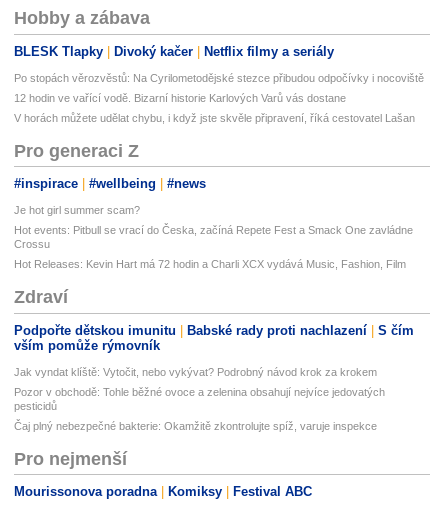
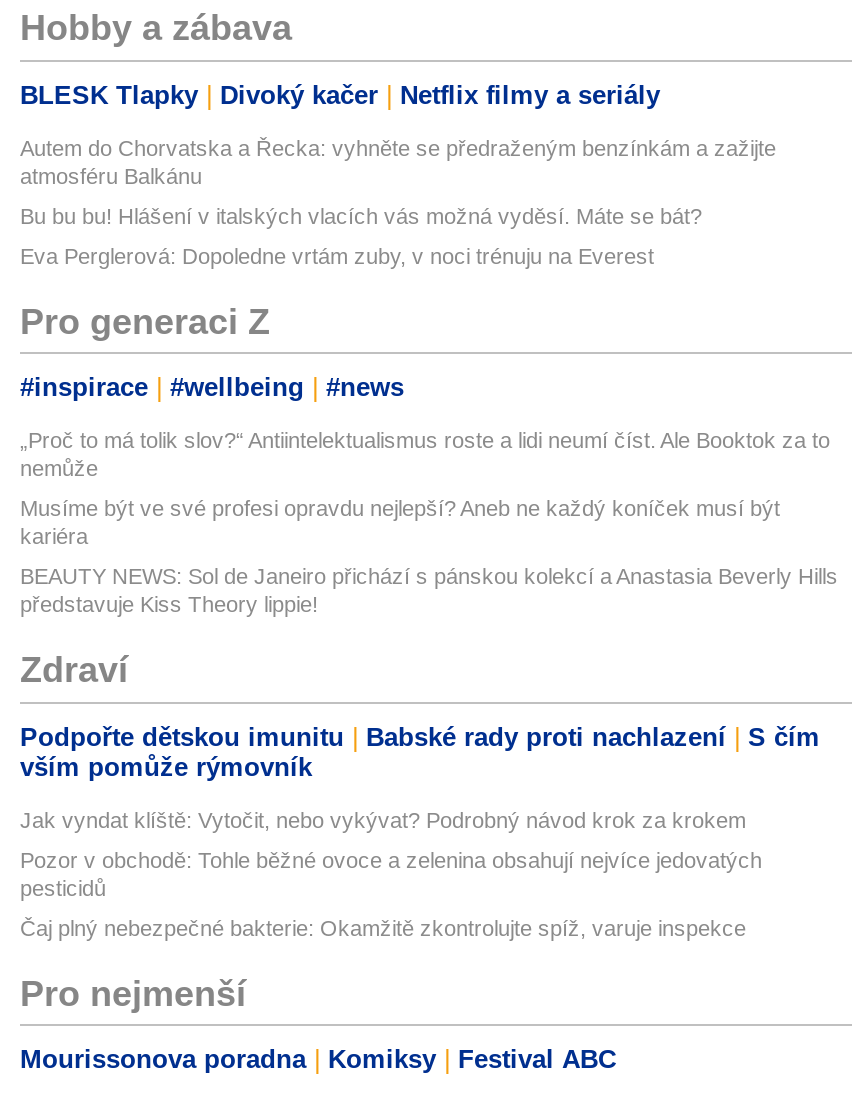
- Po stopách věrozvěstů: Na Cyrilometodějské stezce přibudou odpočívky i nocoviště
+ Autem do Chorvatska a Řecka: vyhněte se předraženým benzínkám a zažijte
+ atmosféru Balkánu

- 12 hodin ve vařící vodě. Bizarní historie Karlových Varů vás dostane
+ Bu bu bu! Hlášení v italských vlacích vás možná vyděsí. Máte se bát?

- V horách můžete udělat chybu, i když jste skvěle připravení, říká cestovatel Lašan
+ Eva Perglerová: Dopoledne vrtám zuby, v noci trénuju na Everest

- Je hot girl summer scam?
+ „Proč to má tolik slov?“ Antiintelektualismus roste a lidi neumí číst. Ale Booktok za to
+ nemůže

- Hot events: Pitbull se vrací do Česka, začíná Repete Fest a Smack One zavládne
- Crossu
+ Musíme být ve své profesi opravdu nejlepší? Aneb ne každý koníček musí být
+ kariéra

- Hot Releases: Kevin Hart má 72 hodin a Charli XCX vydává Music, Fashion, Film
+ BEAUTY NEWS: Sol de Janeiro přichází s pánskou kolekcí a Anastasia Beverly Hills
+ představuje Kiss Theory lippie!
